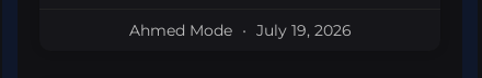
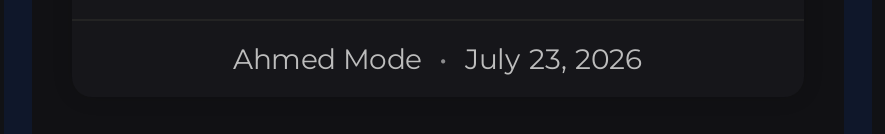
- Ahmed Mode July 19, 2026
+ Ahmed Mode July 23, 2026
